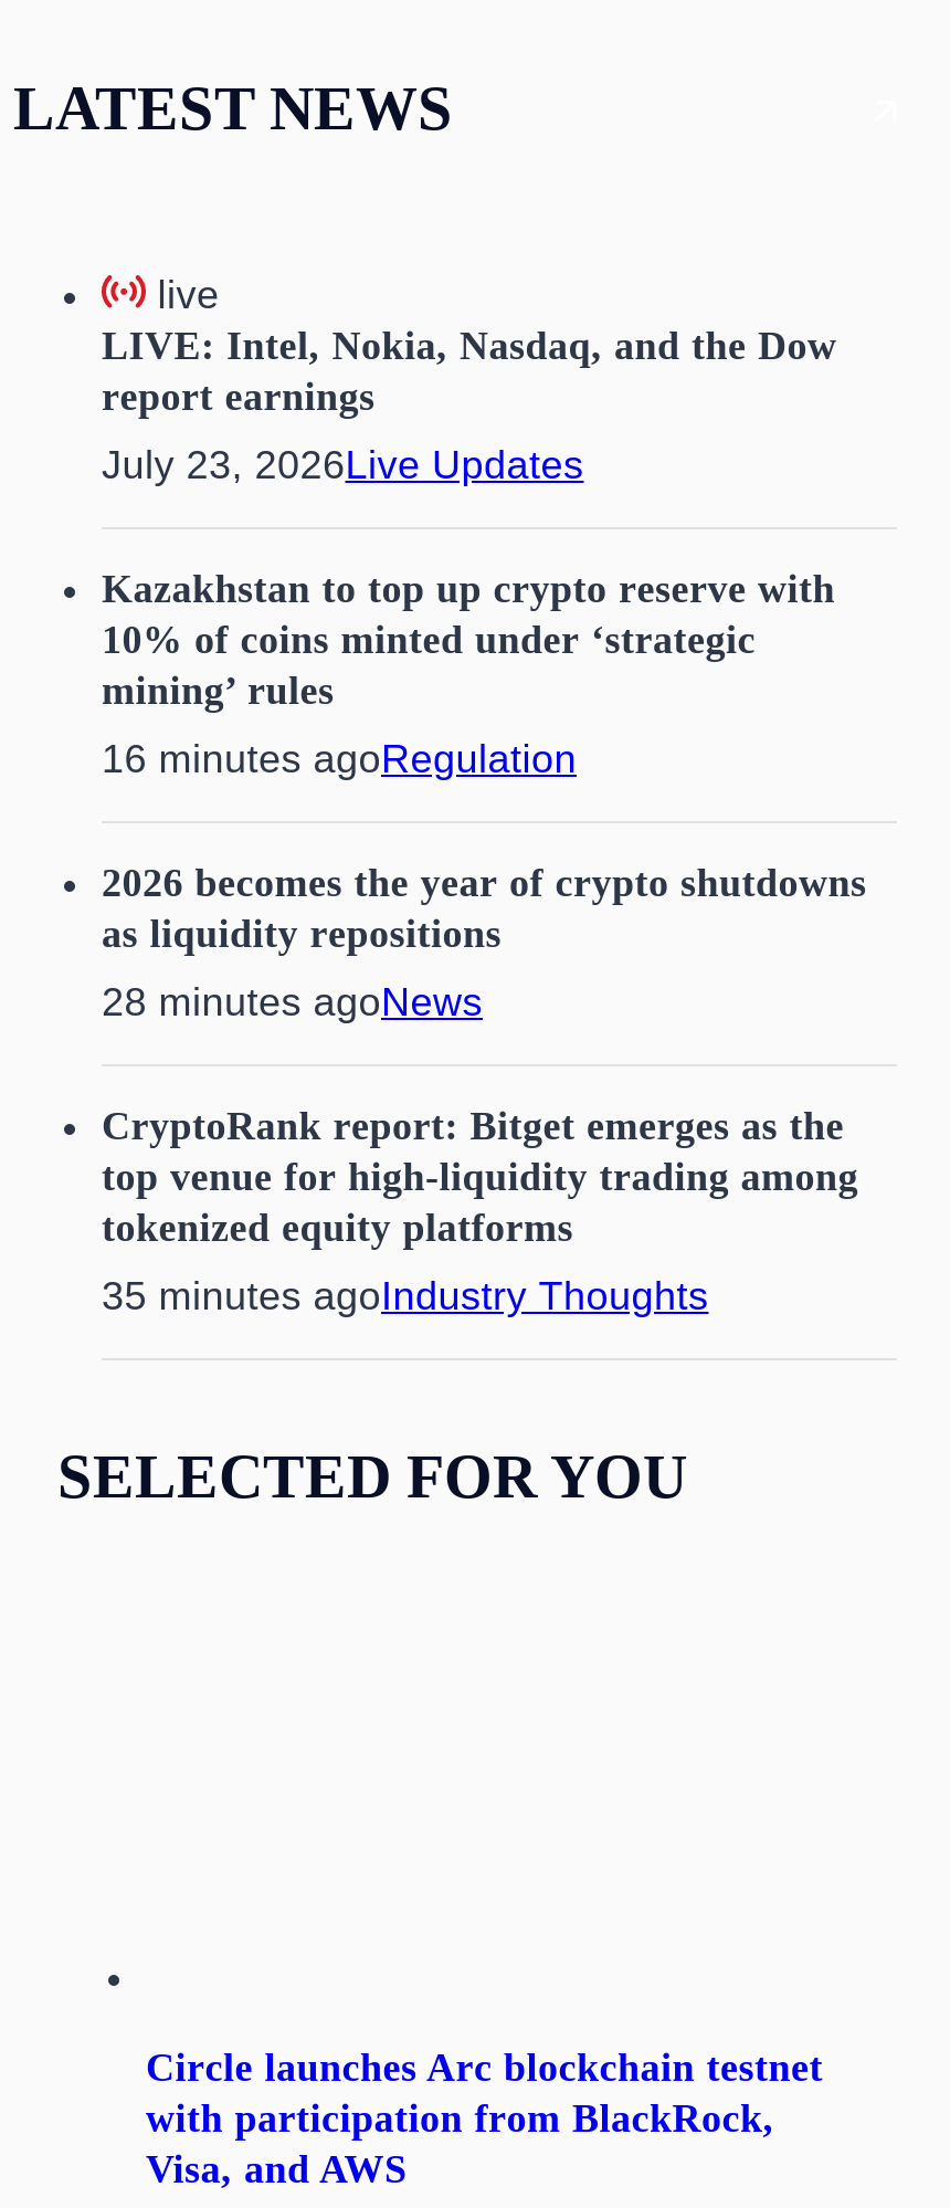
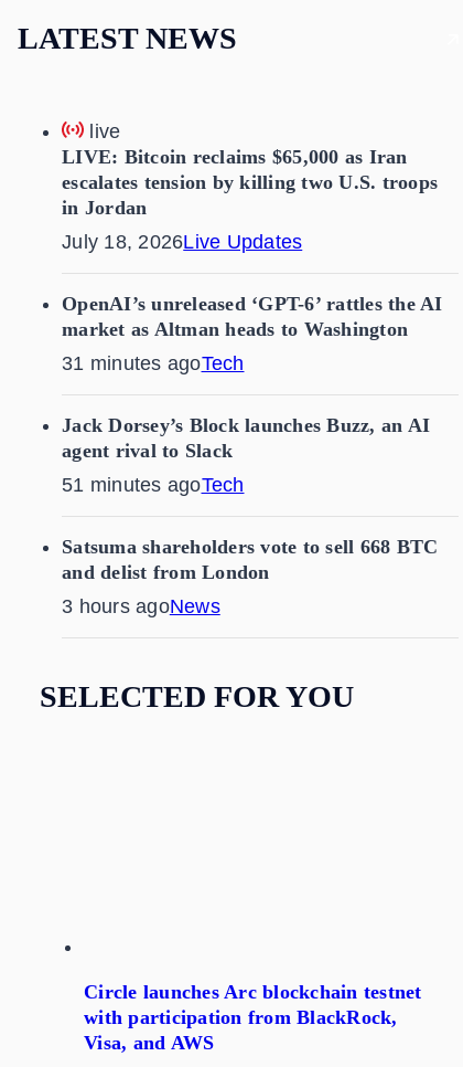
- LIVE: Intel, Nokia, Nasdaq, and the Dow
- report earnings
+ LIVE: Bitcoin reclaims $65,000 as Iran
+ escalates tension by killing two U.S. troops
+ in Jordan

- July 23, 2026Live Updates
+ July 18, 2026Live Updates

- Kazakhstan to top up crypto reserve with
- 10% of coins minted under ‘strategic
- mining’ rules
+ OpenAI’s unreleased ‘GPT-6’ rattles the AI
+ market as Altman heads to Washington

- 16 minutes agoRegulation
+ 31 minutes agoTech

- 2026 becomes the year of crypto shutdowns
- as liquidity repositions
+ Jack Dorsey’s Block launches Buzz, an AI
+ agent rival to Slack

- 28 minutes agoNews
+ 51 minutes agoTech

- CryptoRank report: Bitget emerges as the
- top venue for high-liquidity trading among
- tokenized equity platforms
+ Satsuma shareholders vote to sell 668 BTC
+ and delist from London

- 35 minutes agoIndustry Thoughts
+ 3 hours agoNews
